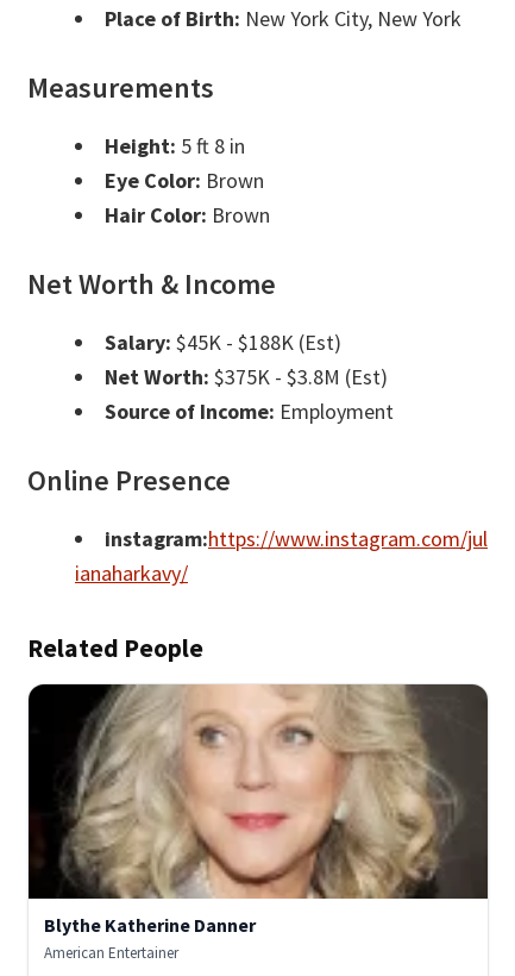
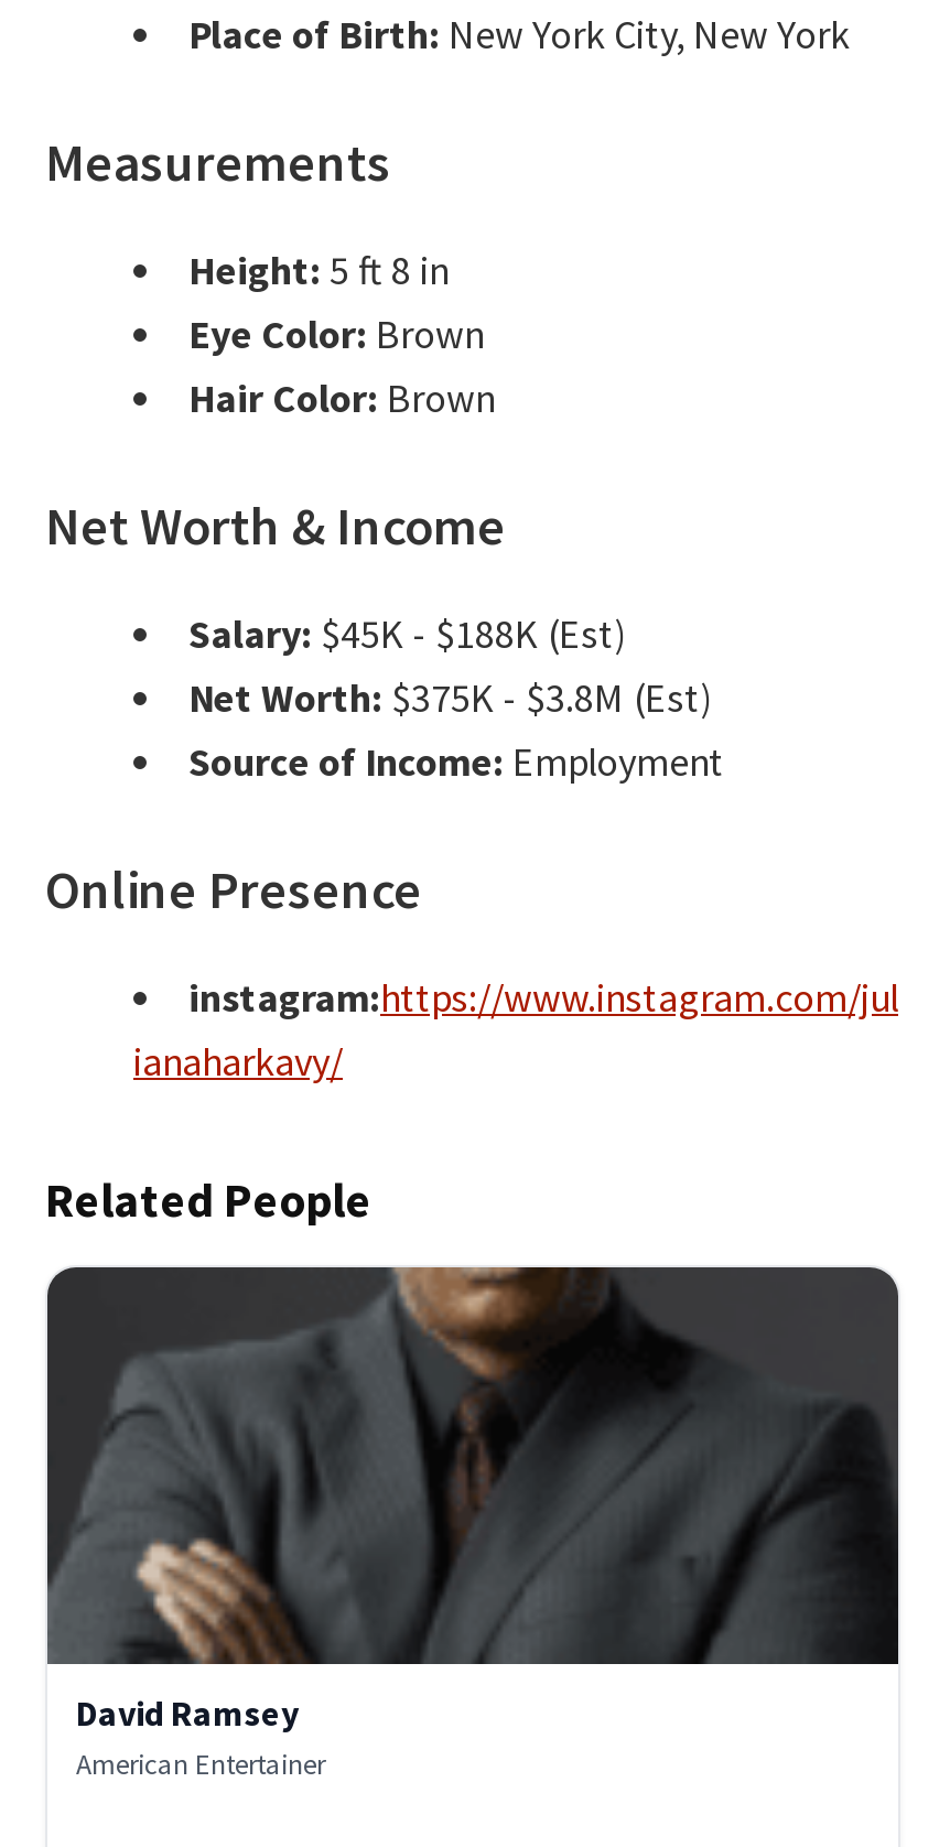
- [image]
- Blythe Katherine Danner
+ [image]
+ David Ramsey
